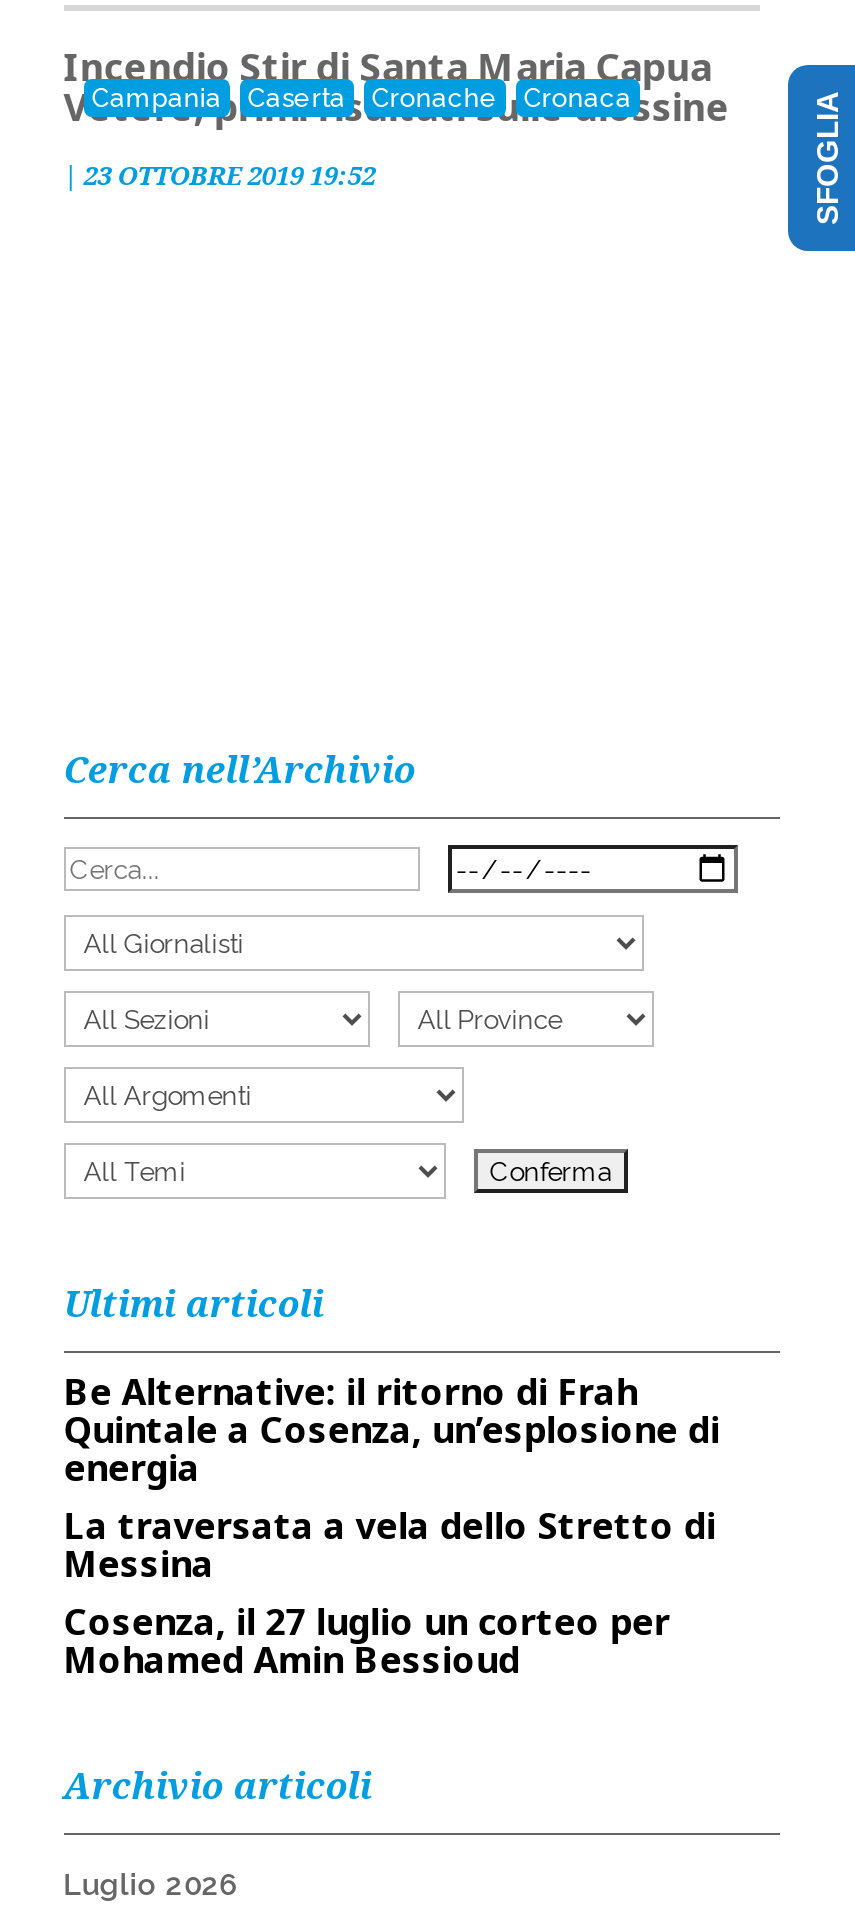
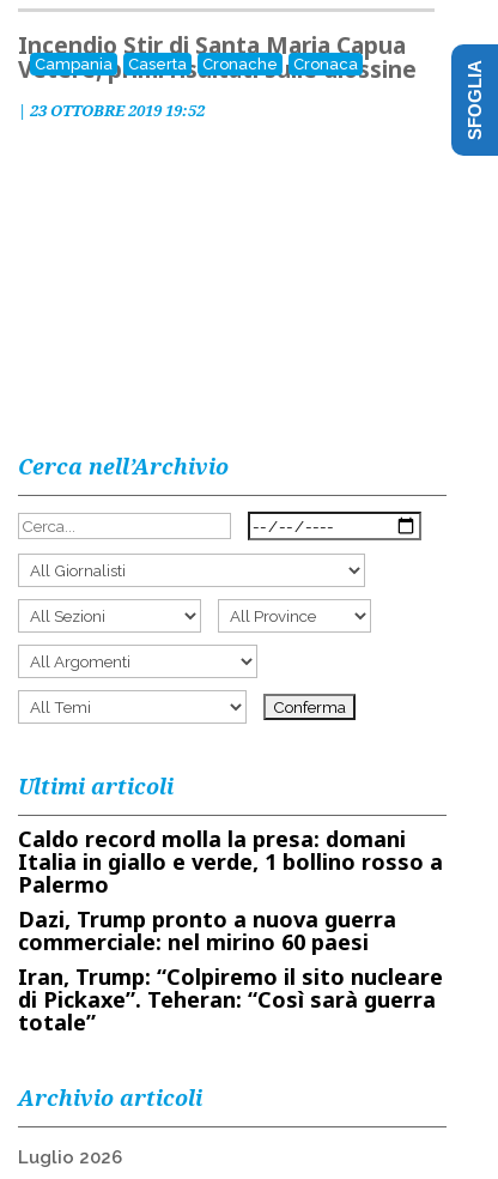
- Be Alternative: il ritorno di Frah
- Quintale a Cosenza, un’esplosione di
- energia
- La traversata a vela dello Stretto di
- Messina
- Cosenza, il 27 luglio un corteo per
- Mohamed Amin Bessioud
+ Caldo record molla la presa: domani
+ Italia in giallo e verde, 1 bollino rosso a
+ Palermo
+ Dazi, Trump pronto a nuova guerra
+ commerciale: nel mirino 60 paesi
+ Iran, Trump: “Colpiremo il sito nucleare
+ di Pickaxe”. Teheran: “Così sarà guerra
+ totale”
